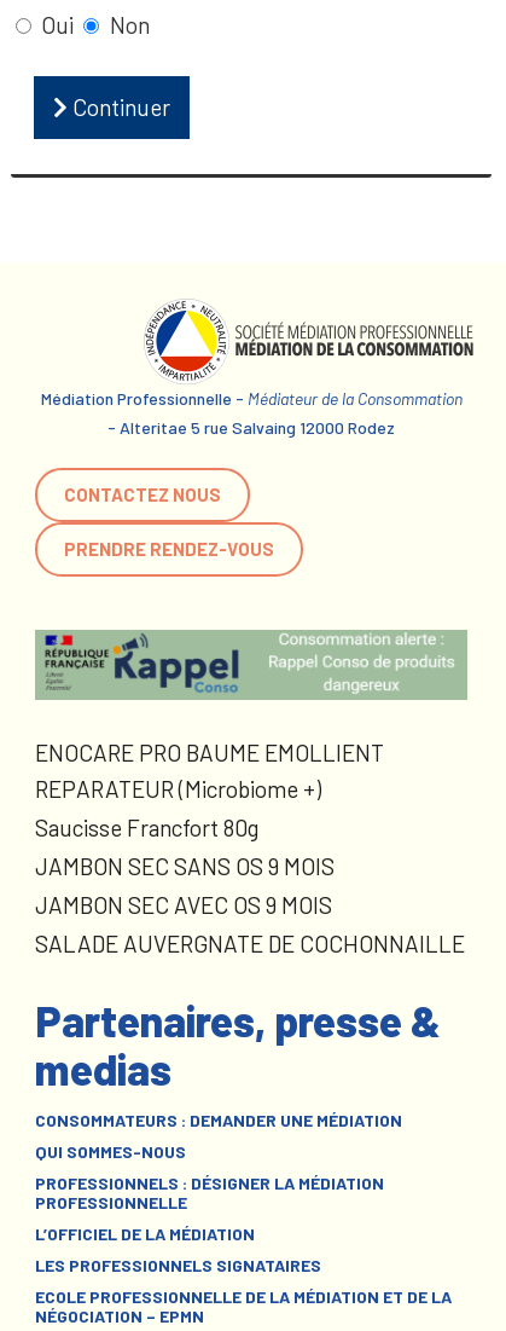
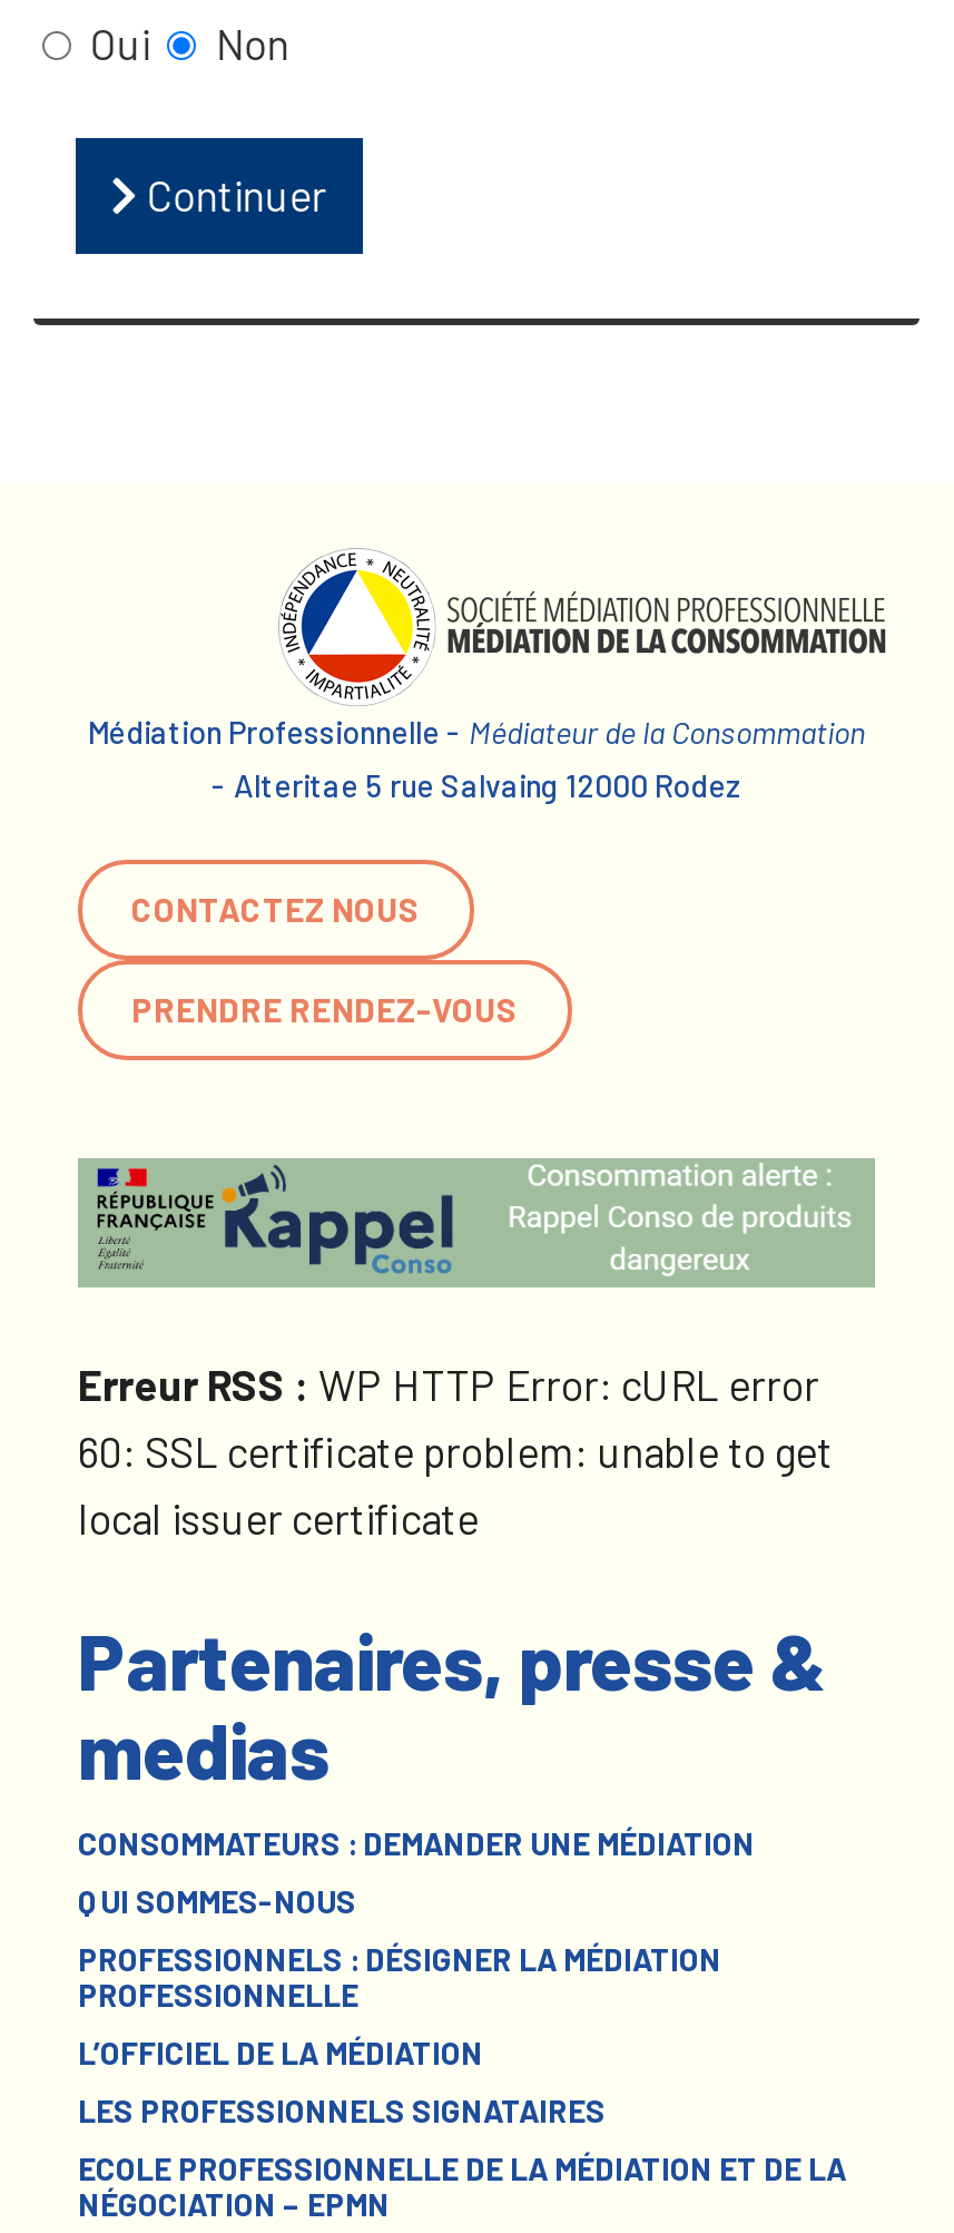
- ENOCARE PRO BAUME EMOLLIENT
- REPARATEUR (Microbiome +)
- Saucisse Francfort 80g
- JAMBON SEC SANS OS 9 MOIS
- JAMBON SEC AVEC OS 9 MOIS
- SALADE AUVERGNATE DE COCHONNAILLE
+ Erreur RSS : WP HTTP Error: cURL error
+ 60: SSL certificate problem: unable to get
+ local issuer certificate
